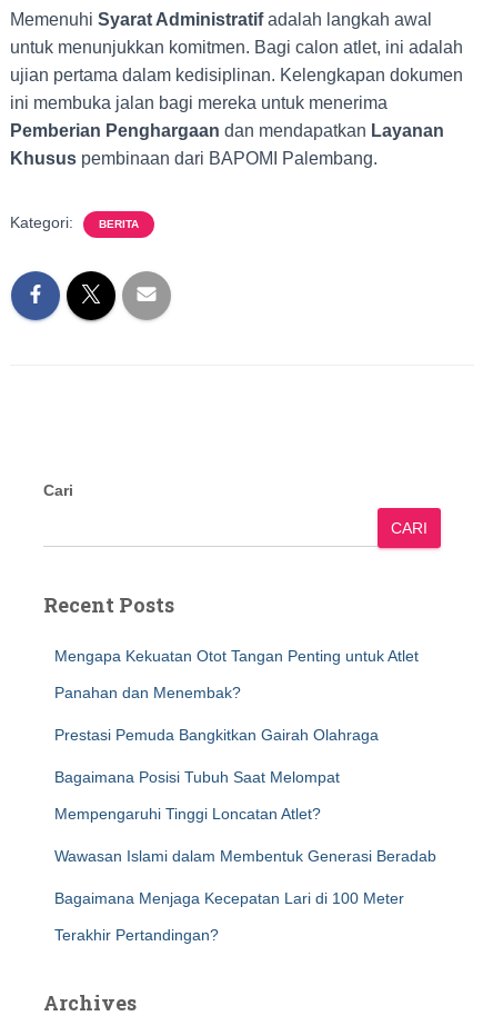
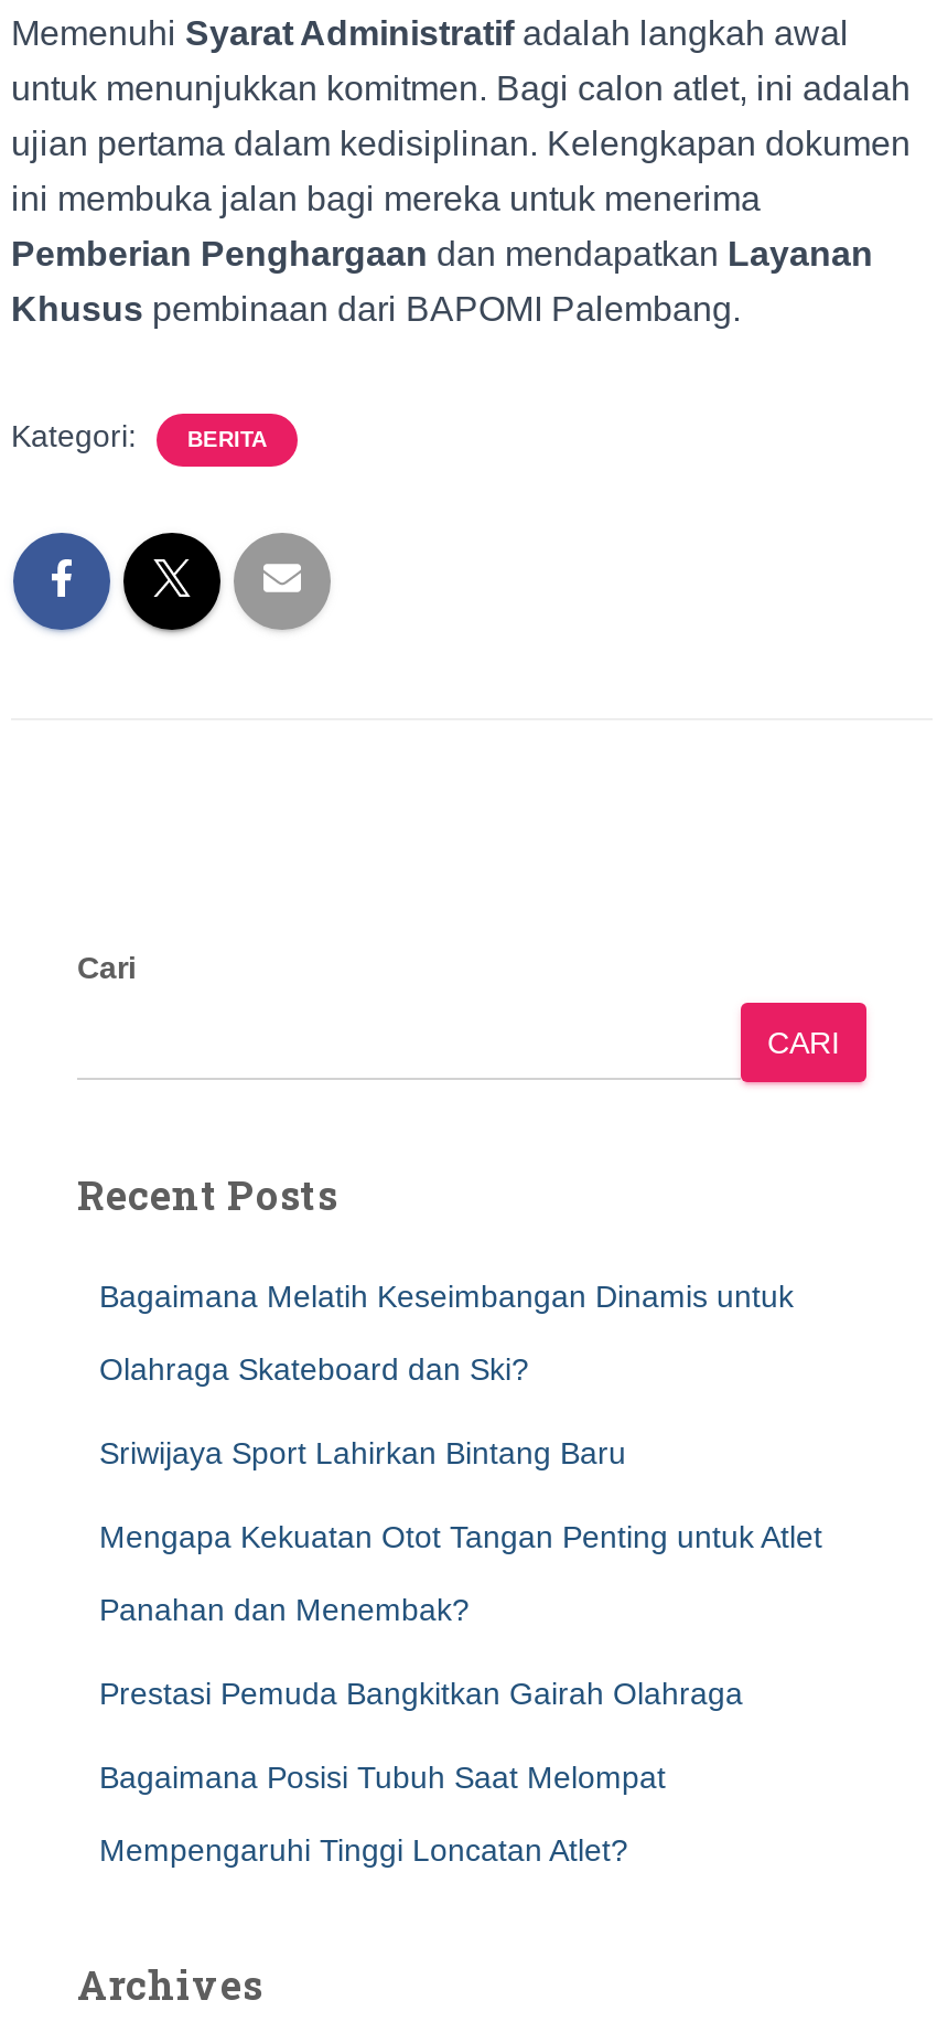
+ Bagaimana Melatih Keseimbangan Dinamis untuk
+ Olahraga Skateboard dan Ski?
+ Sriwijaya Sport Lahirkan Bintang Baru

moved down: Mengapa Kekuatan Otot Tangan Penting untuk Atlet | Panahan dan Menembak? | Prestasi Pemuda Bangkitkan Gairah Olahraga | Bagaimana Posisi Tubuh Saat Melompat | Mempengaruhi Tinggi Loncatan Atlet?

- Wawasan Islami dalam Membentuk Generasi Beradab
- Bagaimana Menjaga Kecepatan Lari di 100 Meter
- Terakhir Pertandingan?
